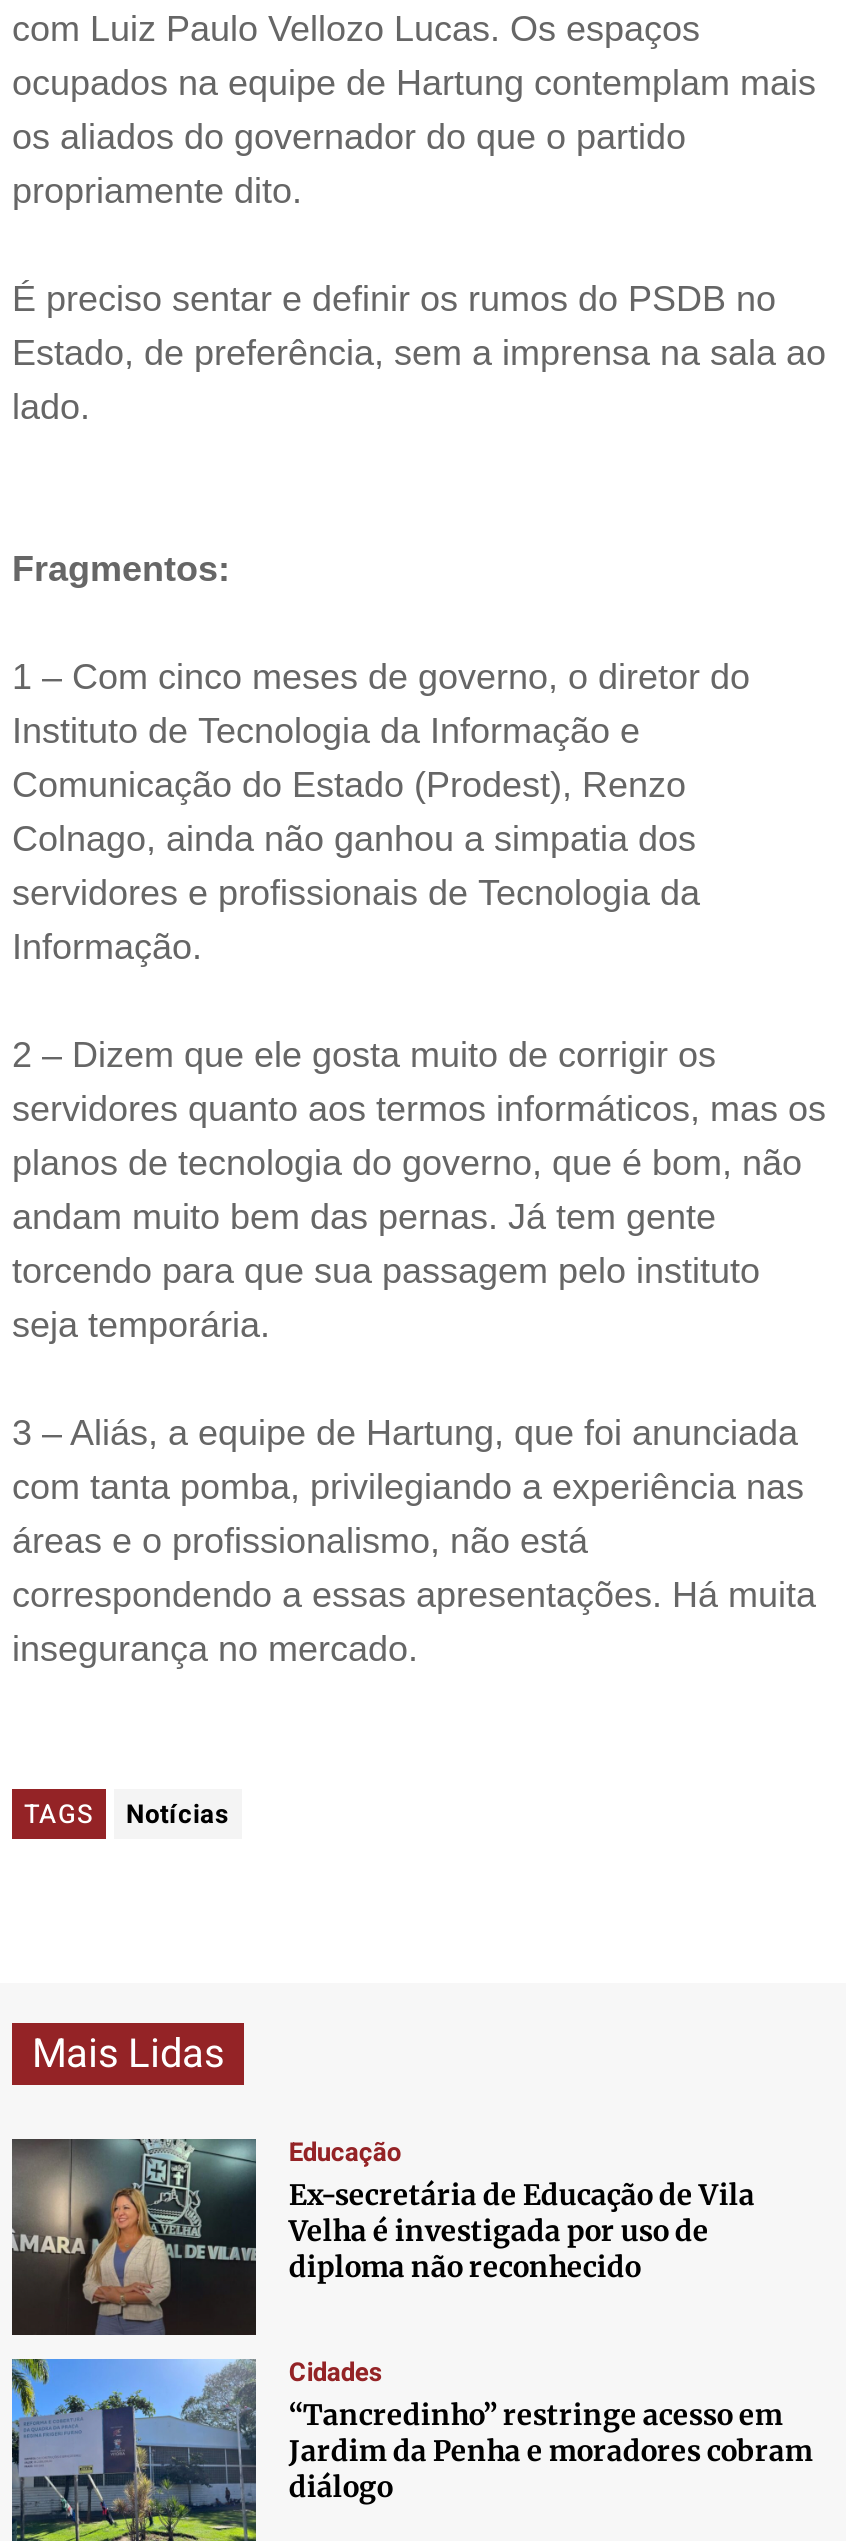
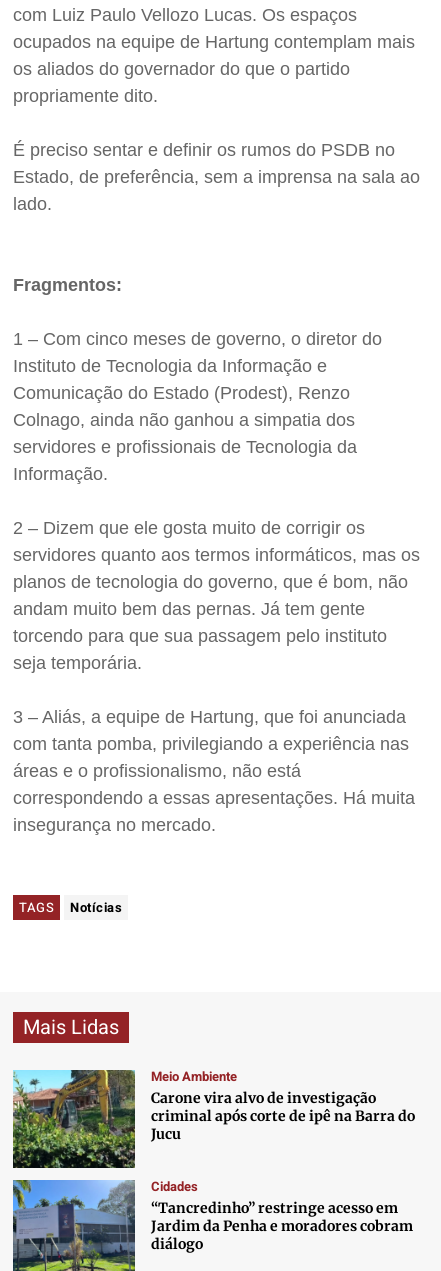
- [image]
- Educação
- Ex-secretária de Educação de Vila
- Velha é investigada por uso de
- diploma não reconhecido
+ [image]
+ Meio Ambiente
+ Carone vira alvo de investigação
+ criminal após corte de ipê na Barra do
+ Jucu
